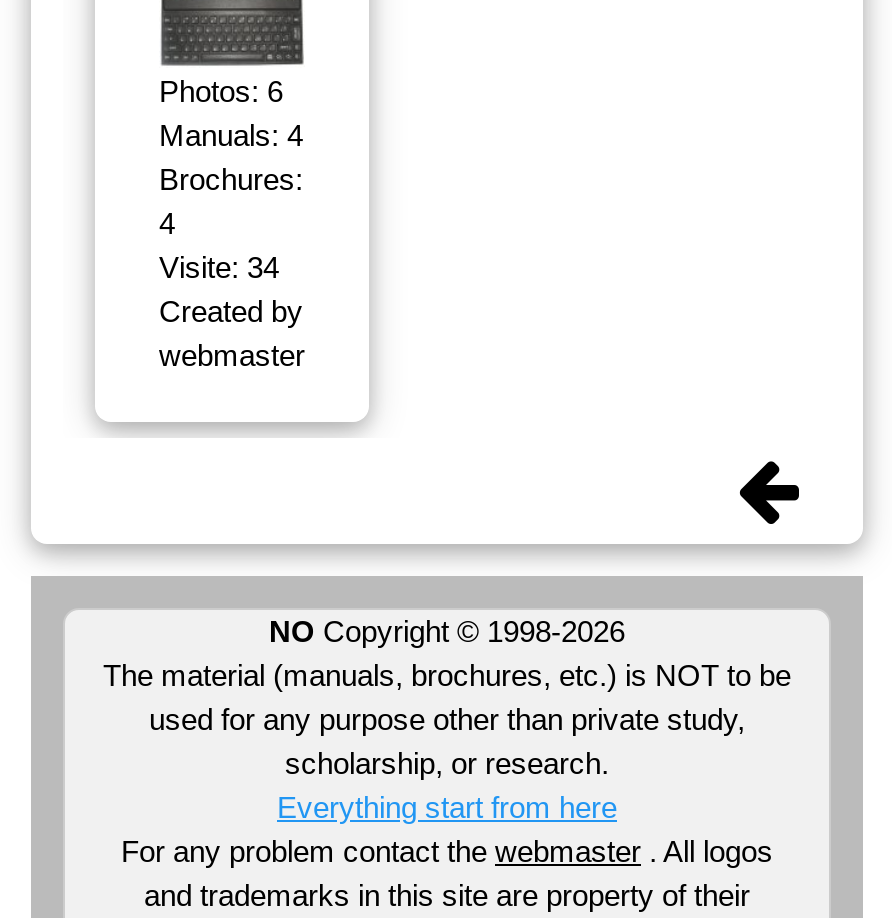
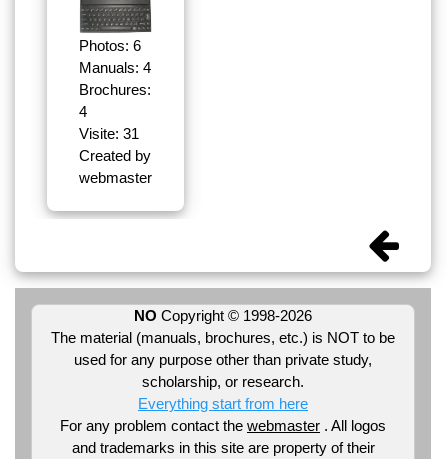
- Visite: 34
+ Visite: 31
